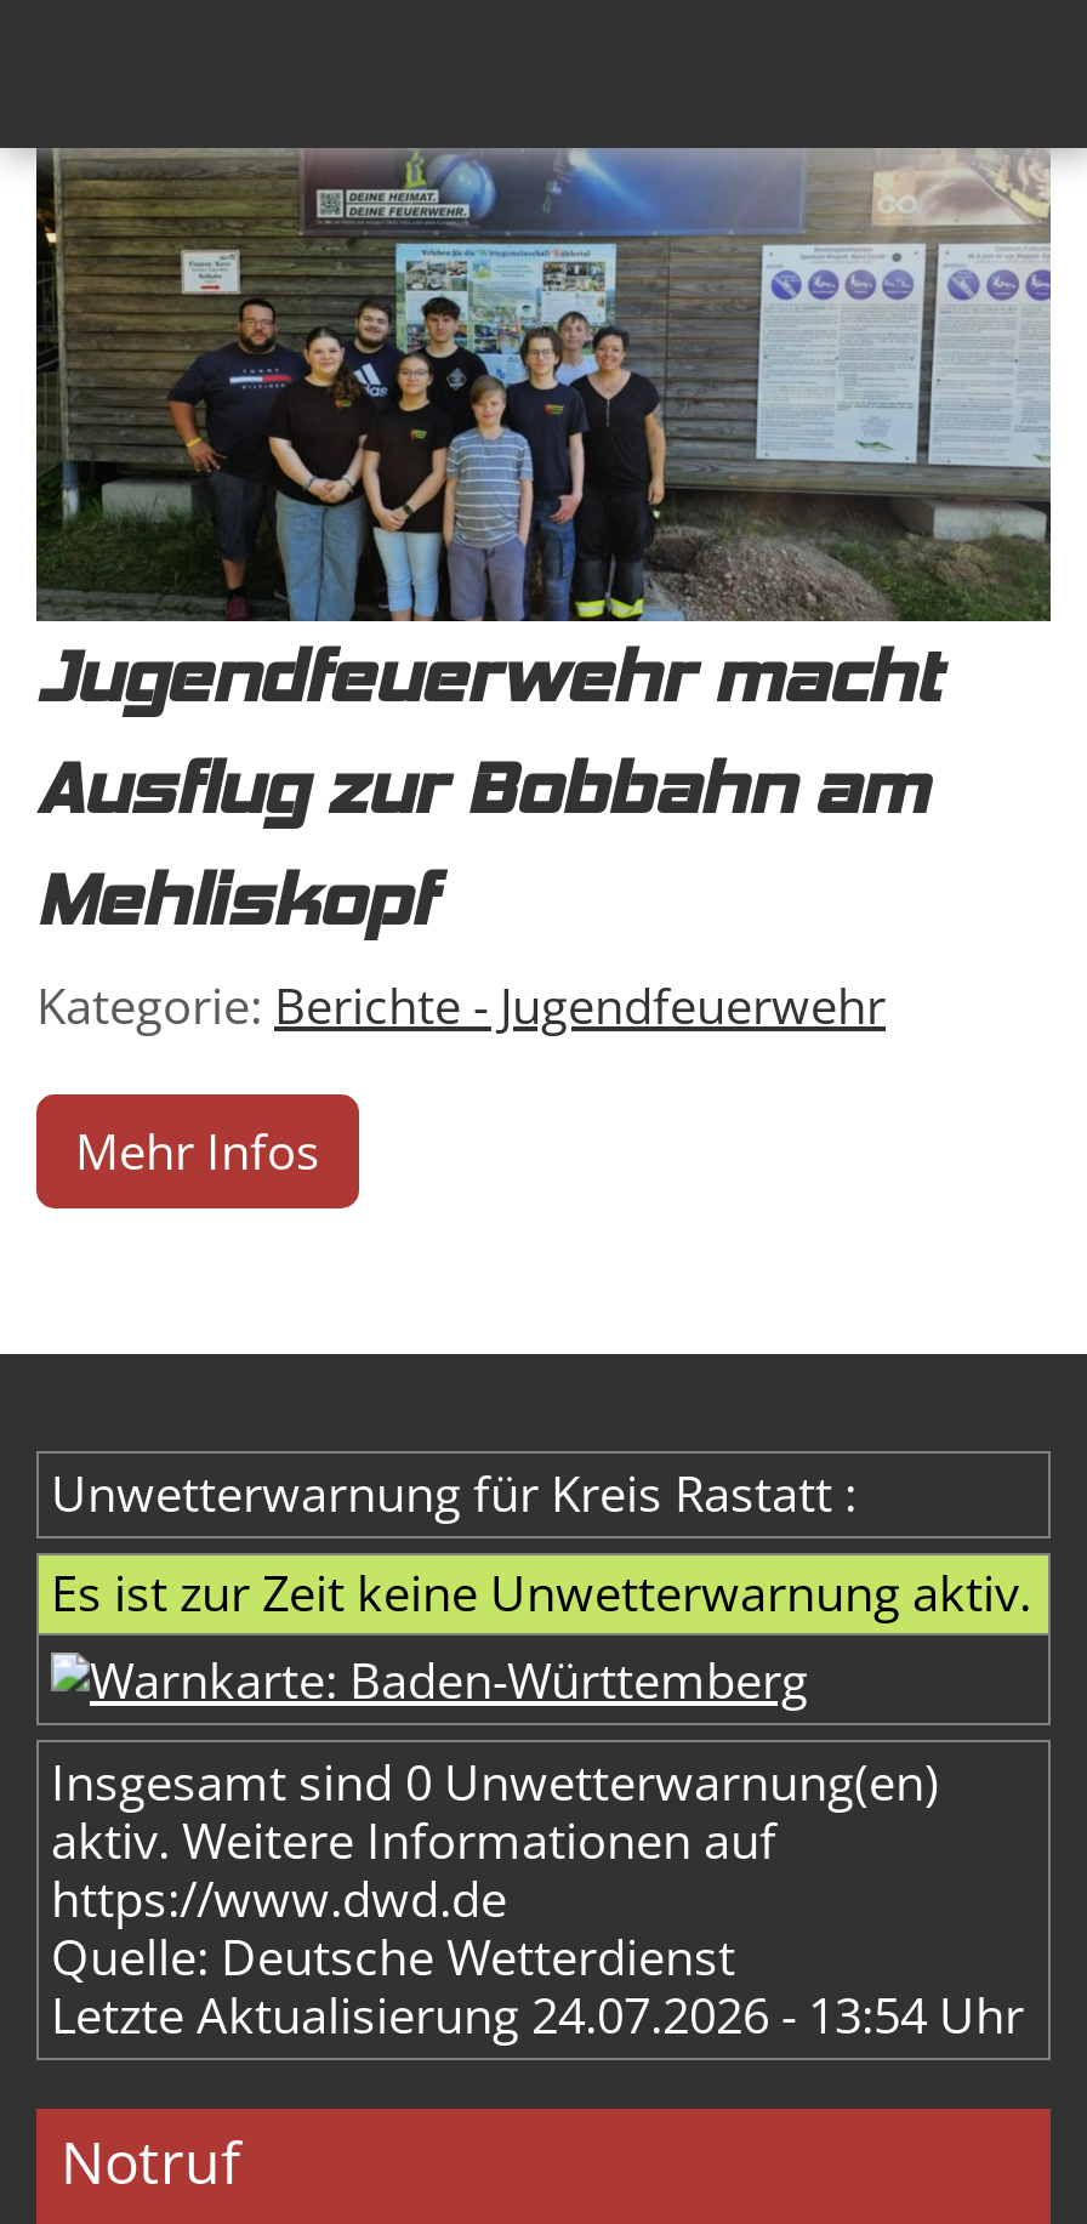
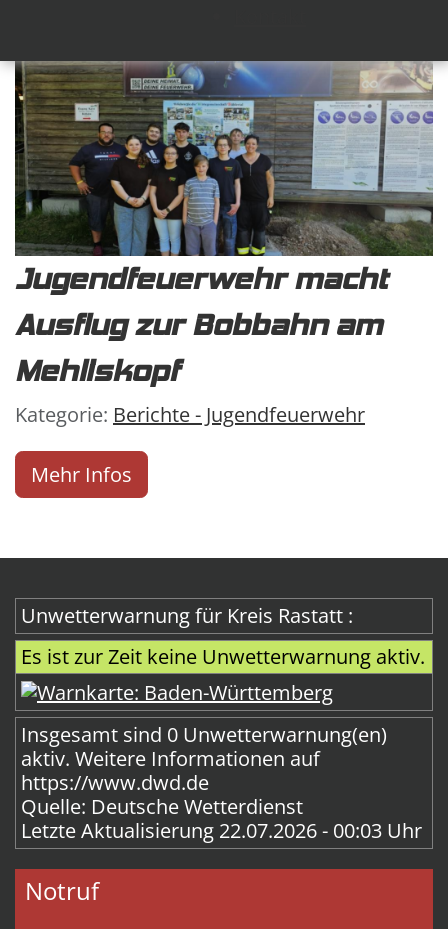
- Letzte Aktualisierung 24.07.2026 - 13:54 Uhr
+ Letzte Aktualisierung 22.07.2026 - 00:03 Uhr
